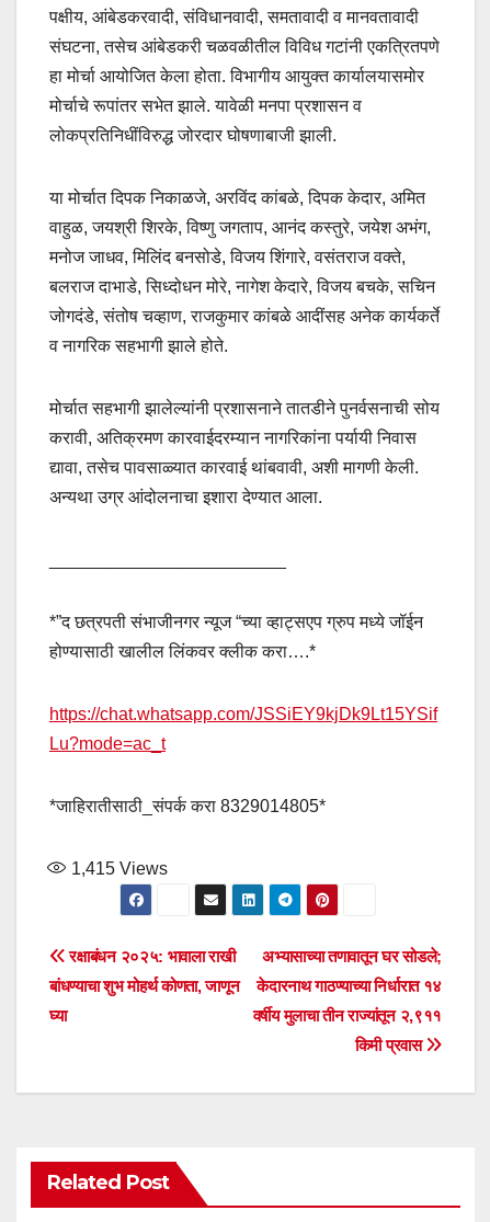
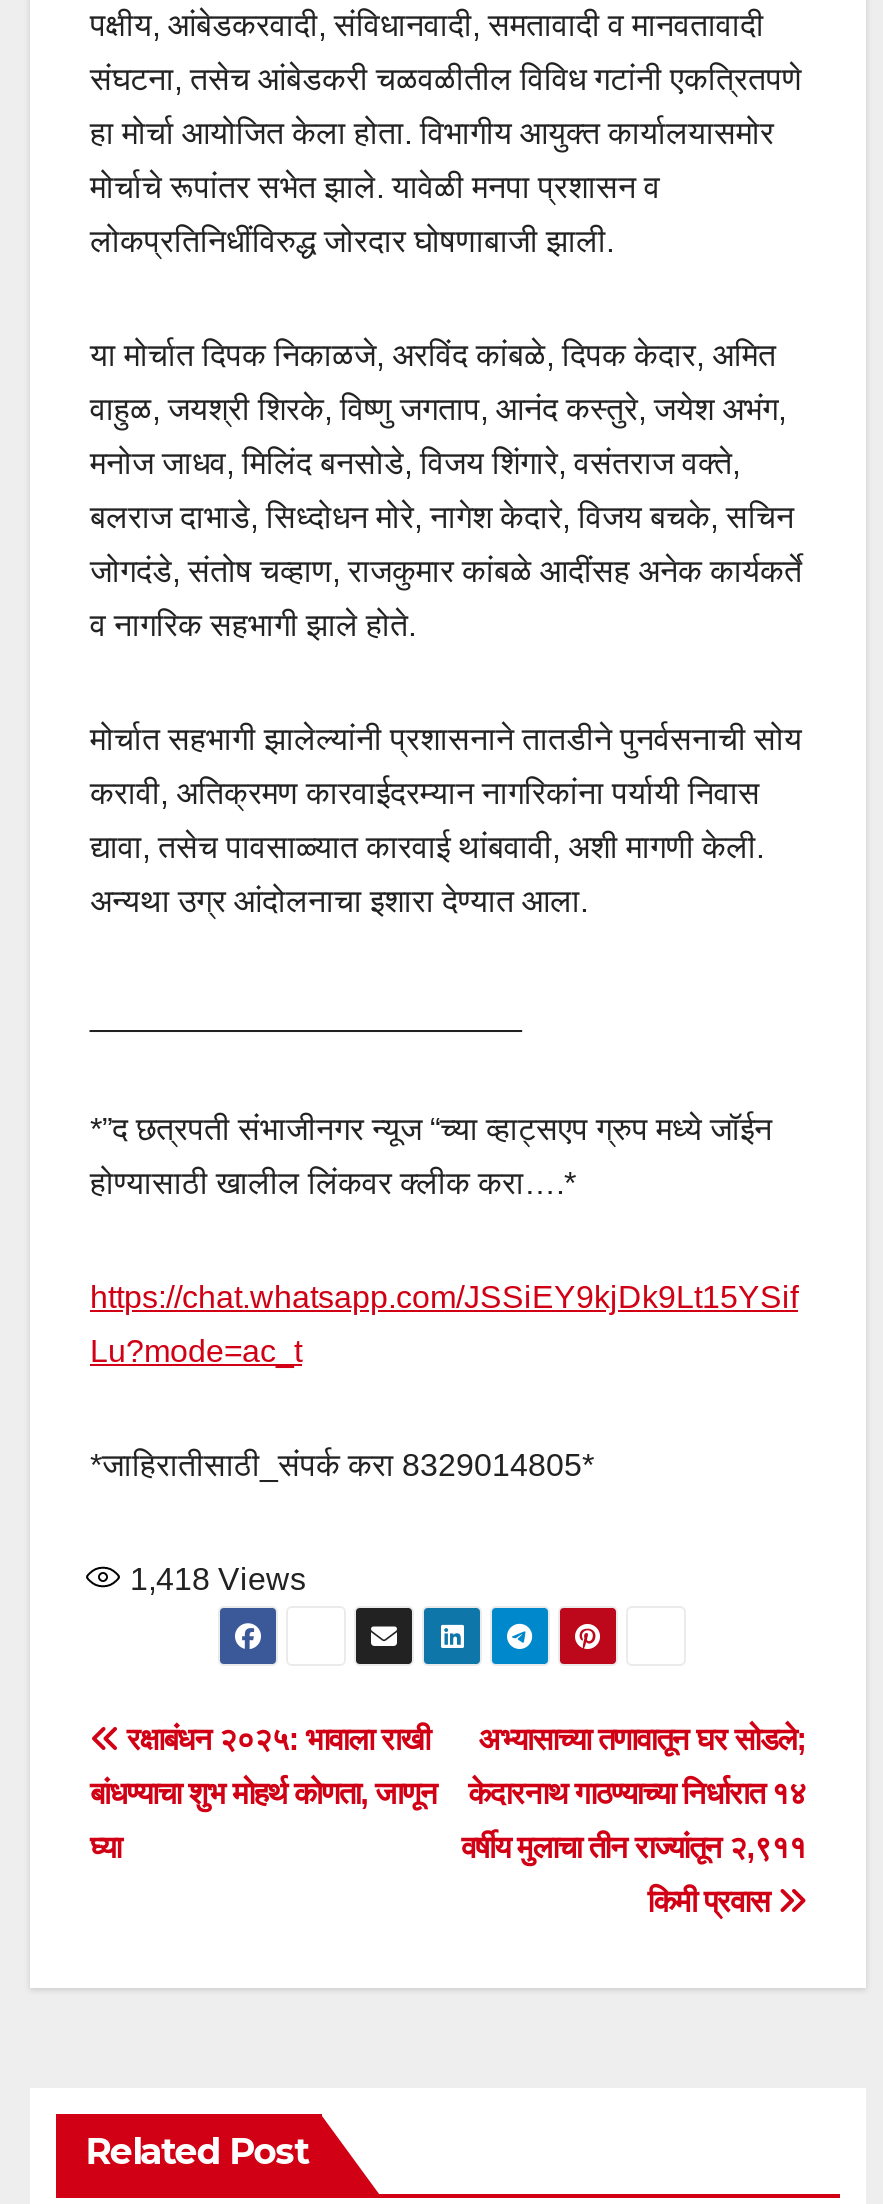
- 1,415 Views
+ 1,418 Views
